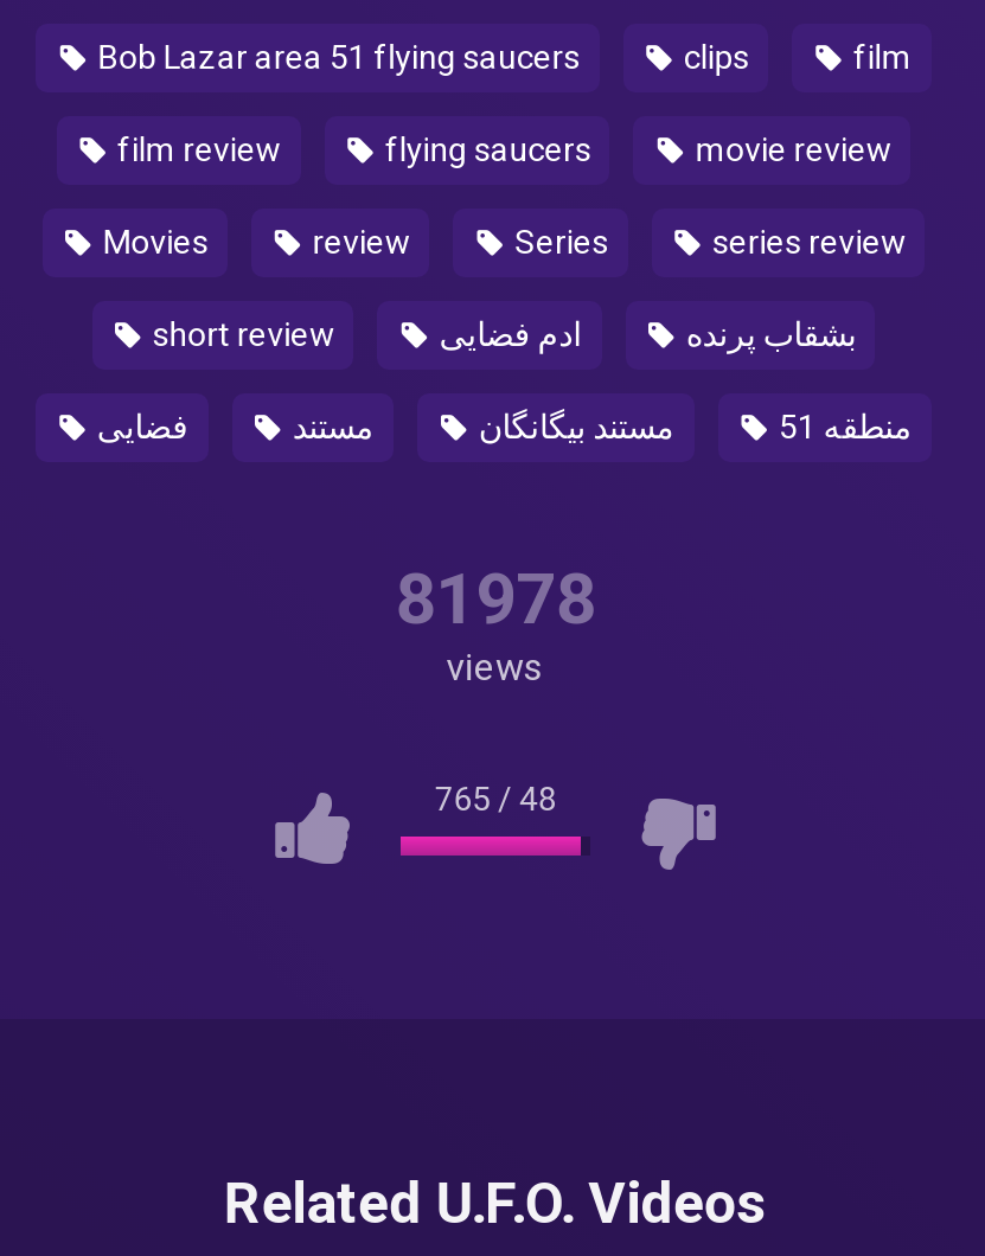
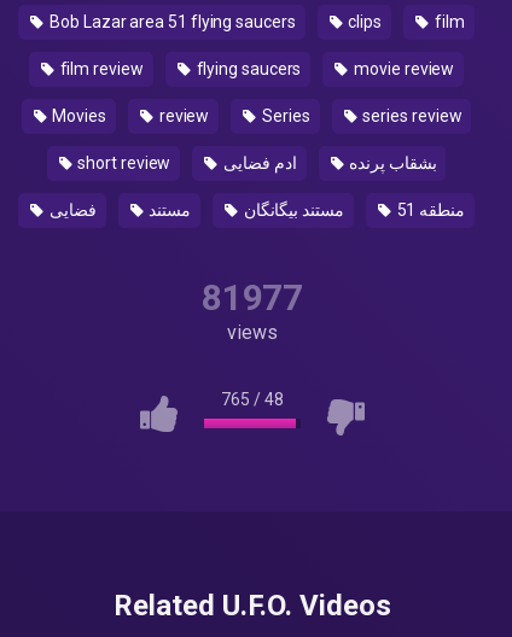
- 81978
+ 81977
